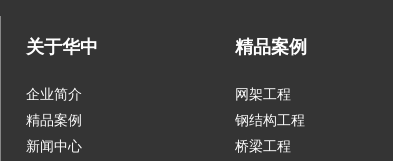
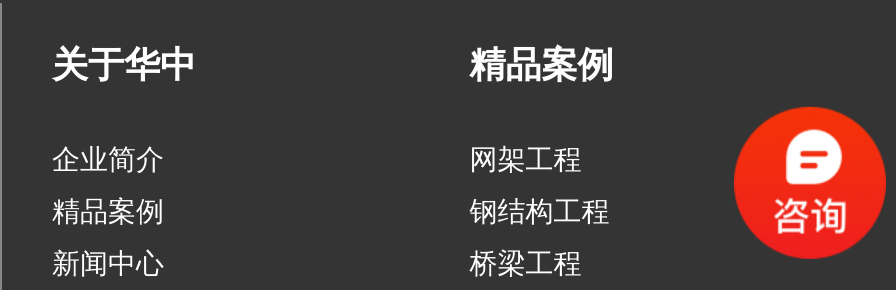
+ [image]
